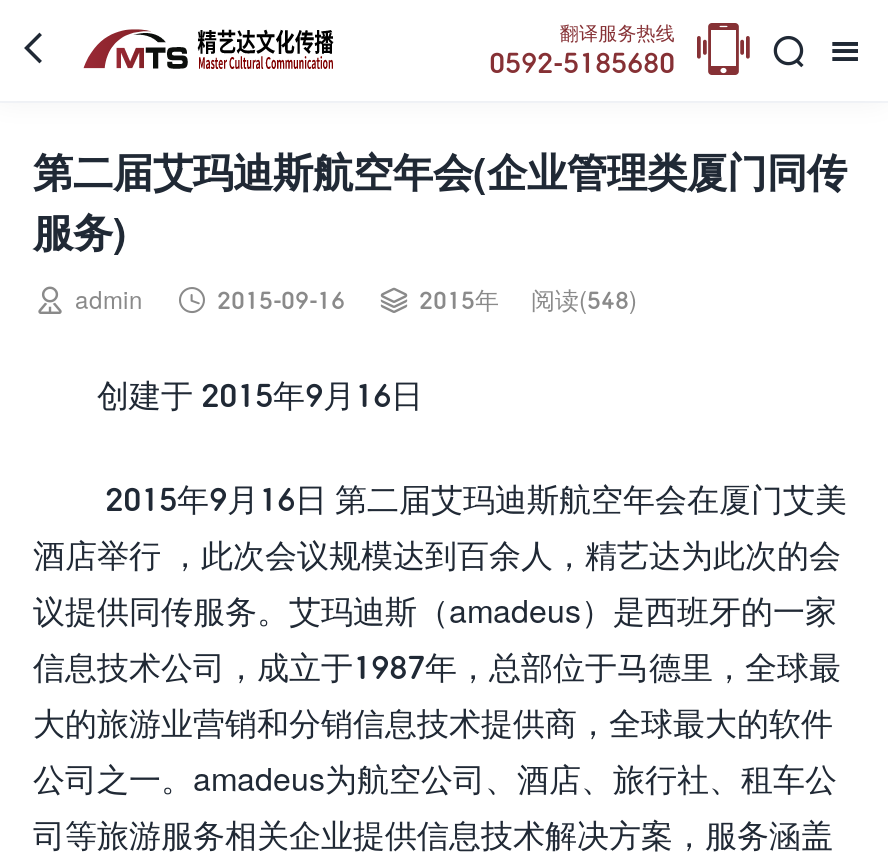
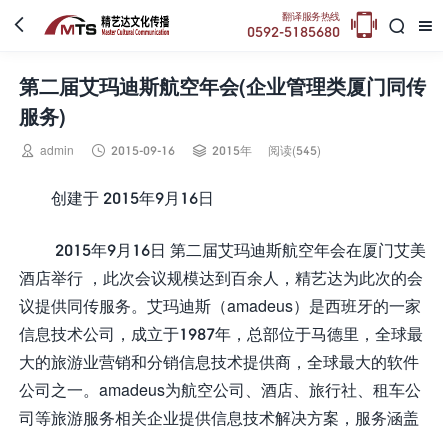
- 阅读(548)
+ 阅读(545)
